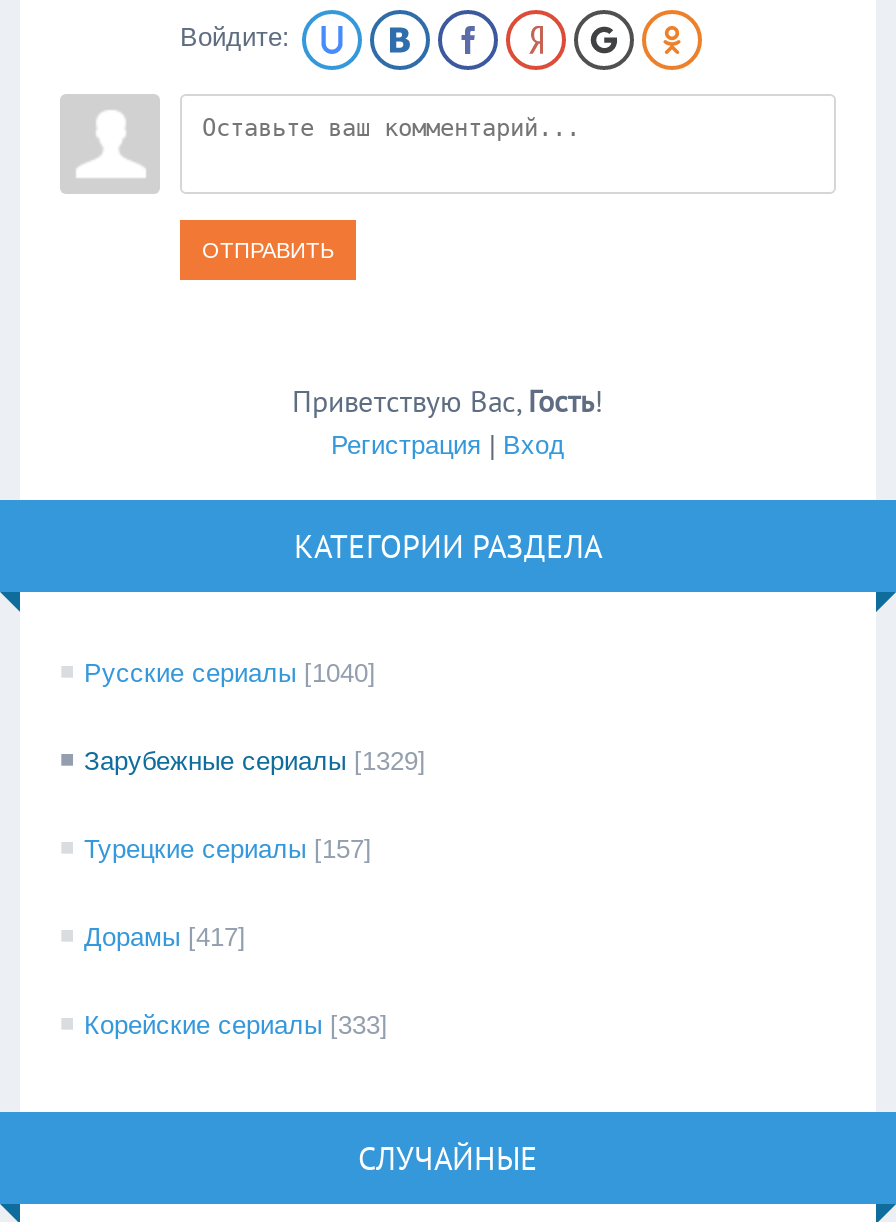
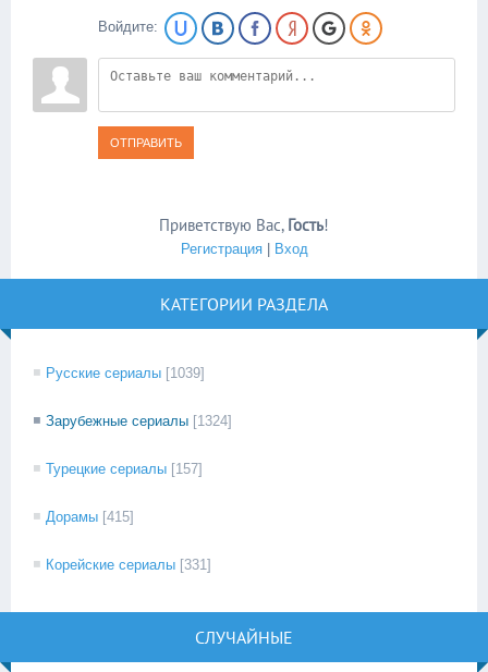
- Русские сериалы [1040]
+ Русские сериалы [1039]

- Зарубежные сериалы [1329]
+ Зарубежные сериалы [1324]

- Дорамы [417]
+ Дорамы [415]

- Корейские сериалы [333]
+ Корейские сериалы [331]
